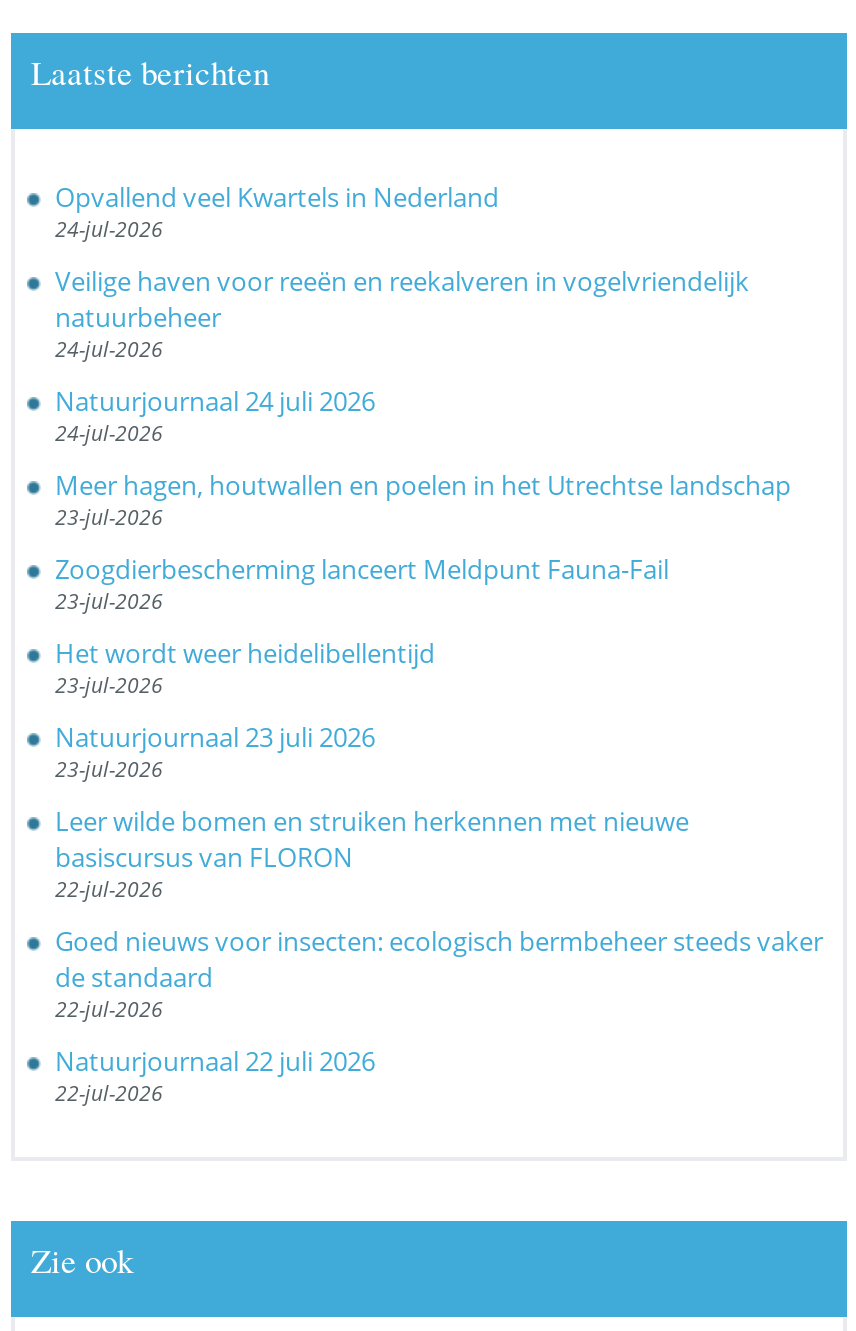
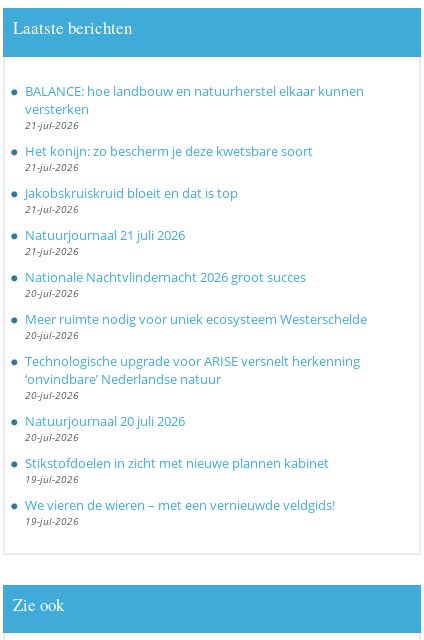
- Opvallend veel Kwartels in Nederland
- 24-jul-2026
+ BALANCE: hoe landbouw en natuurherstel elkaar kunnen
+ versterken
+ 21-jul-2026

- Veilige haven voor reeën en reekalveren in vogelvriendelijk
- natuurbeheer
- 24-jul-2026
+ Het konijn: zo bescherm je deze kwetsbare soort
+ 21-jul-2026

- Natuurjournaal 24 juli 2026
- 24-jul-2026
+ Jakobskruiskruid bloeit en dat is top
+ 21-jul-2026

- Meer hagen, houtwallen en poelen in het Utrechtse landschap
- 23-jul-2026
+ Natuurjournaal 21 juli 2026
+ 21-jul-2026

- Zoogdierbescherming lanceert Meldpunt Fauna-Fail
- 23-jul-2026
+ Nationale Nachtvlindernacht 2026 groot succes
+ 20-jul-2026

- Het wordt weer heidelibellentijd
- 23-jul-2026
+ Meer ruimte nodig voor uniek ecosysteem Westerschelde
+ 20-jul-2026

- Natuurjournaal 23 juli 2026
- 23-jul-2026
+ Technologische upgrade voor ARISE versnelt herkenning
+ ‘onvindbare’ Nederlandse natuur
+ 20-jul-2026

- Leer wilde bomen en struiken herkennen met nieuwe
- basiscursus van FLORON
- 22-jul-2026
+ Natuurjournaal 20 juli 2026
+ 20-jul-2026

- Goed nieuws voor insecten: ecologisch bermbeheer steeds vaker
- de standaard
- 22-jul-2026
+ Stikstofdoelen in zicht met nieuwe plannen kabinet
+ 19-jul-2026

- Natuurjournaal 22 juli 2026
- 22-jul-2026
+ We vieren de wieren – met een vernieuwde veldgids!
+ 19-jul-2026
